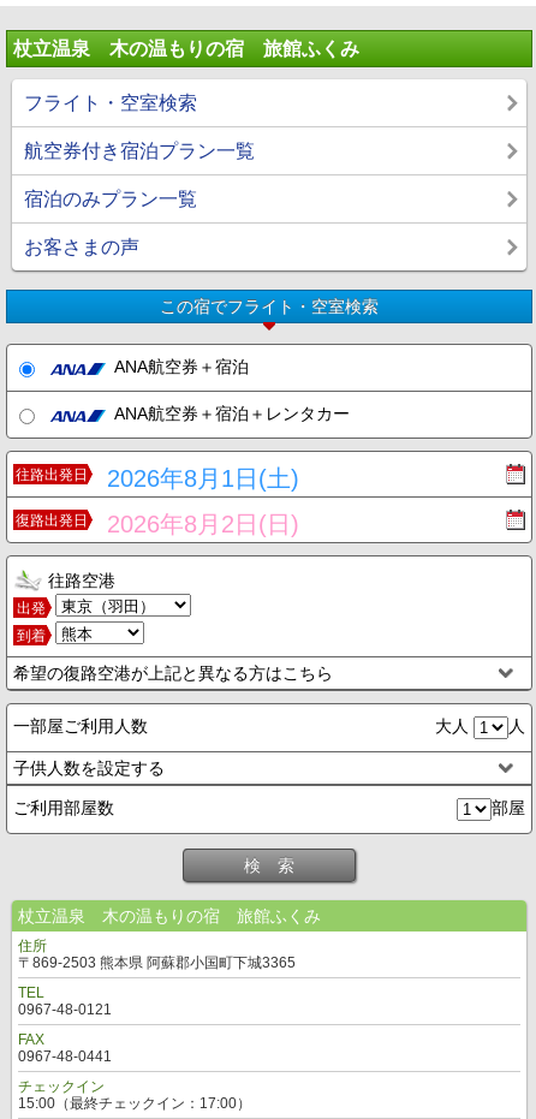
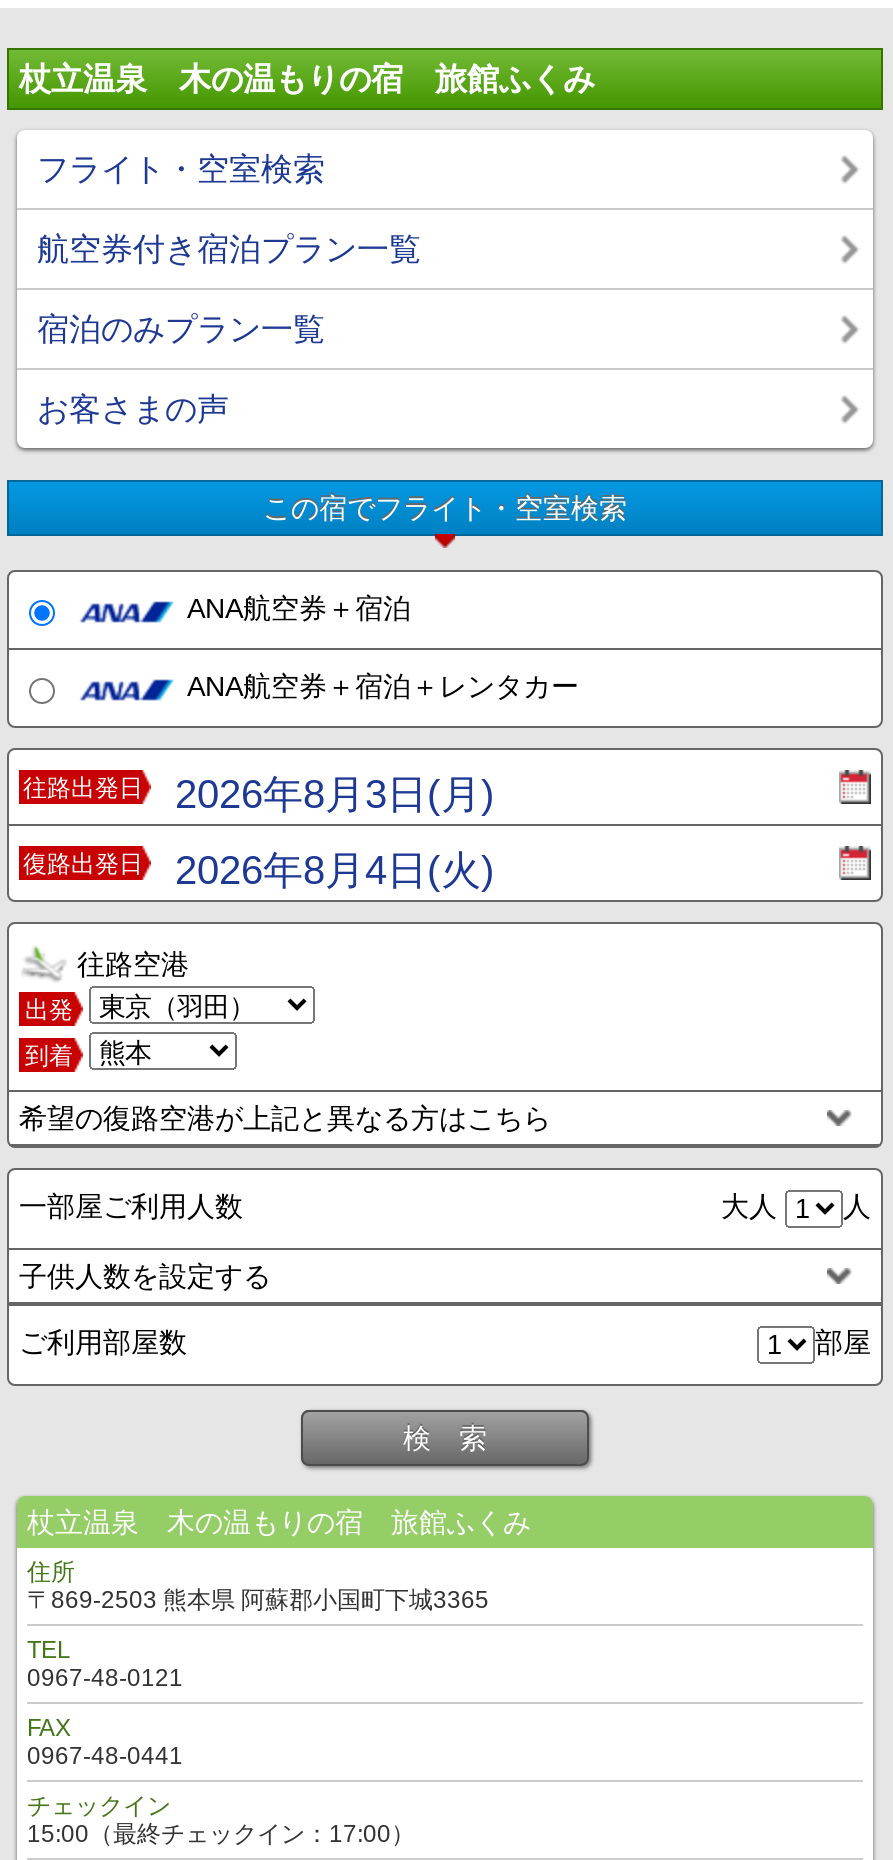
- 往路出発日 2026年8月1日(土)
+ 往路出発日 2026年8月3日(月)

- 復路出発日 2026年8月2日(日)
+ 復路出発日 2026年8月4日(火)
